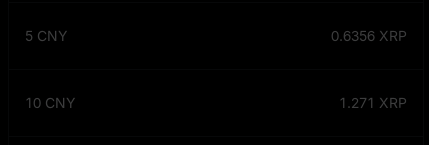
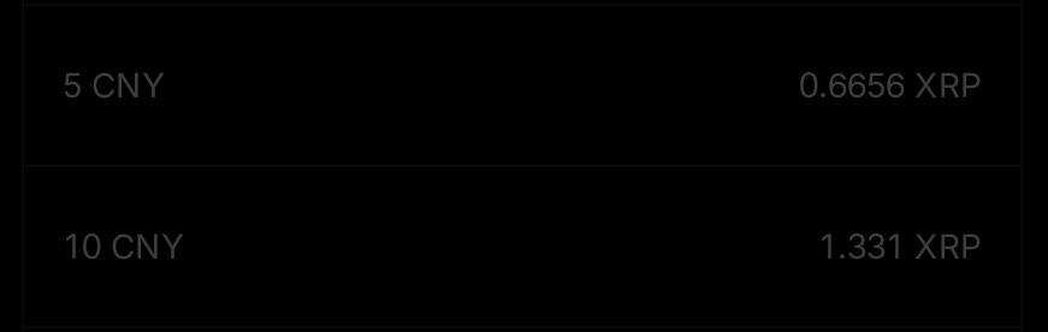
- 0.6356 XRP
+ 0.6656 XRP

- 1.271 XRP
+ 1.331 XRP
